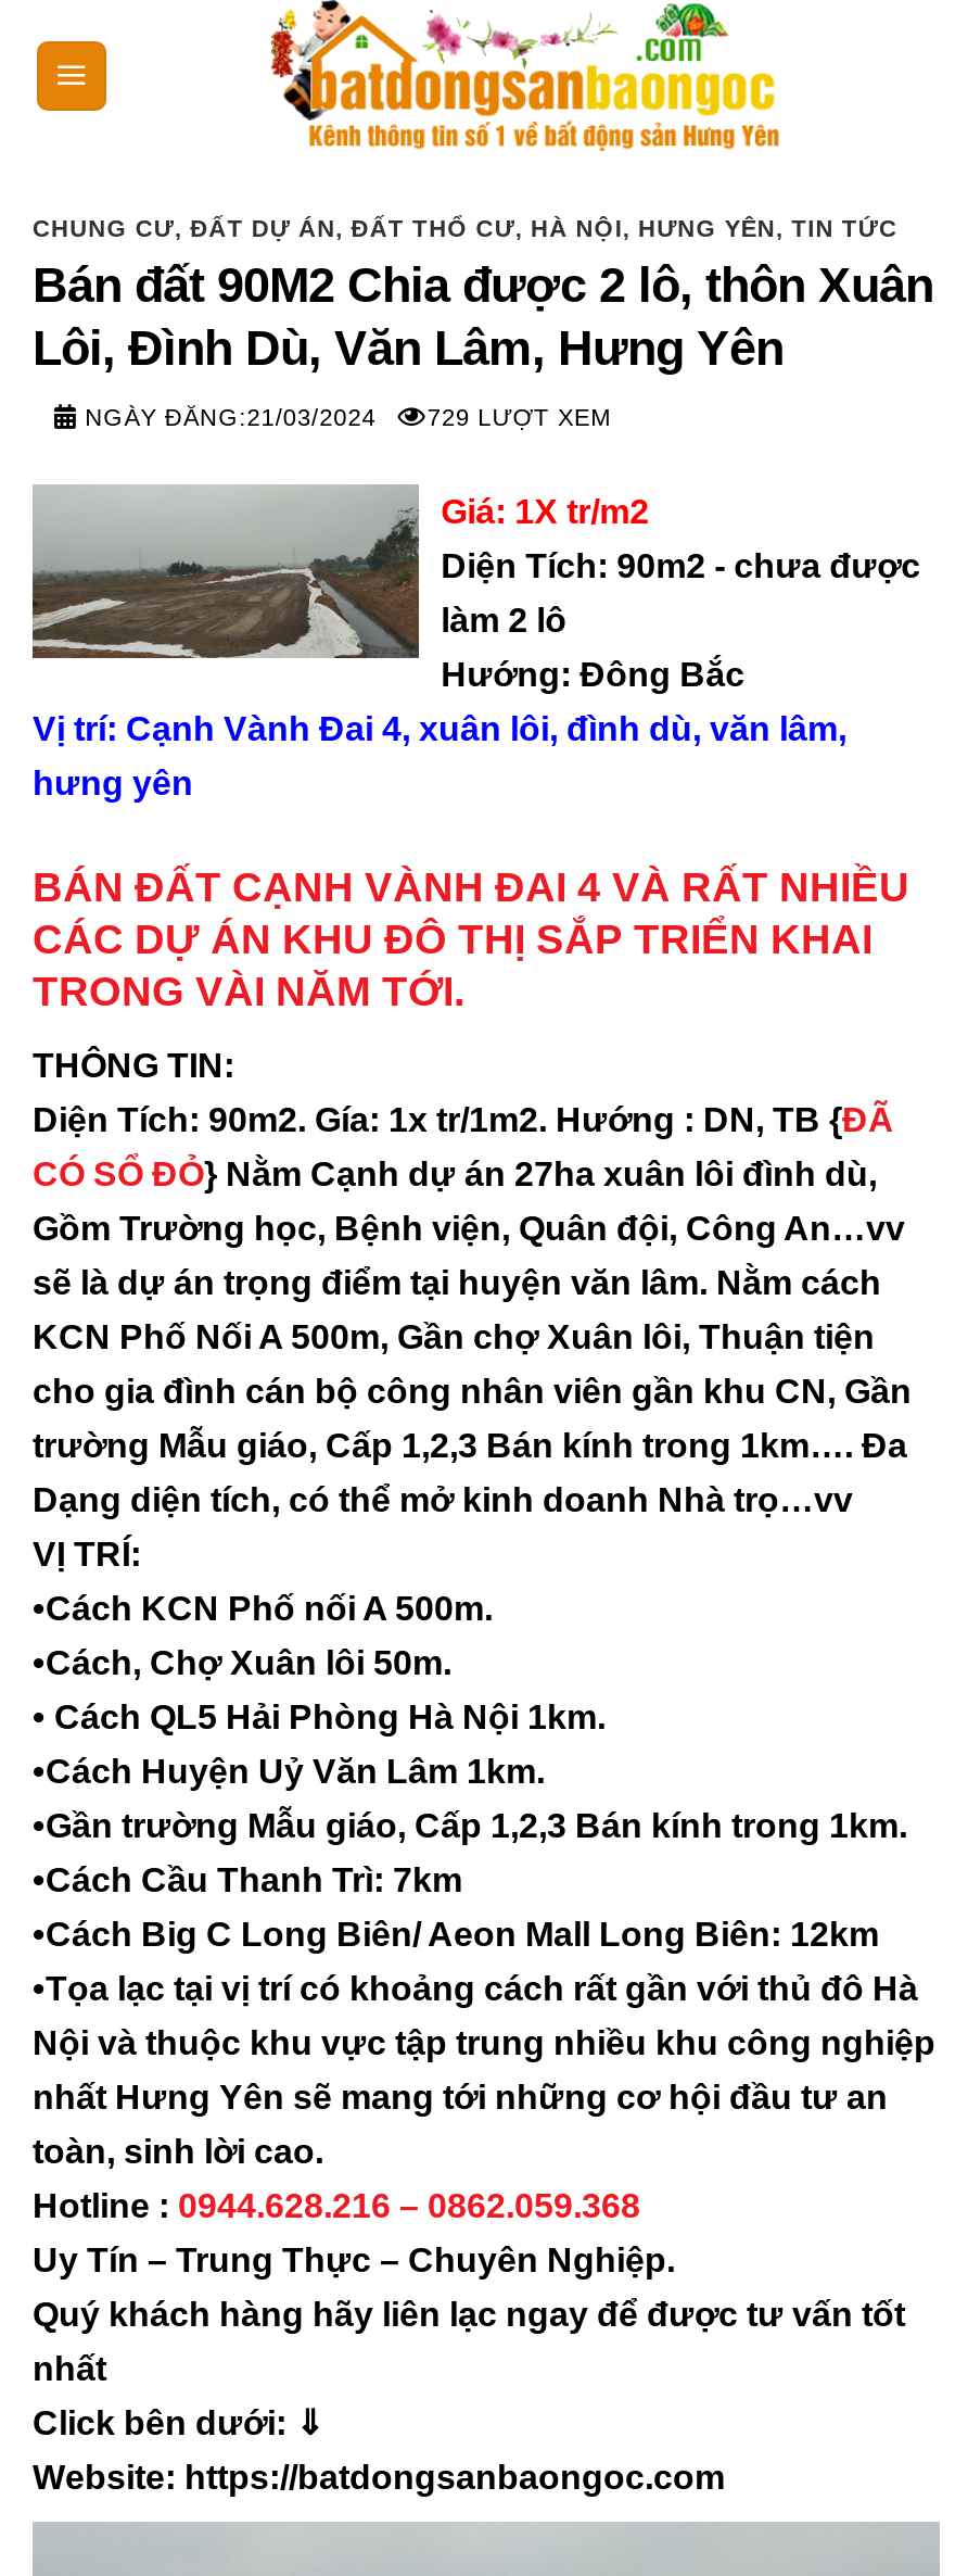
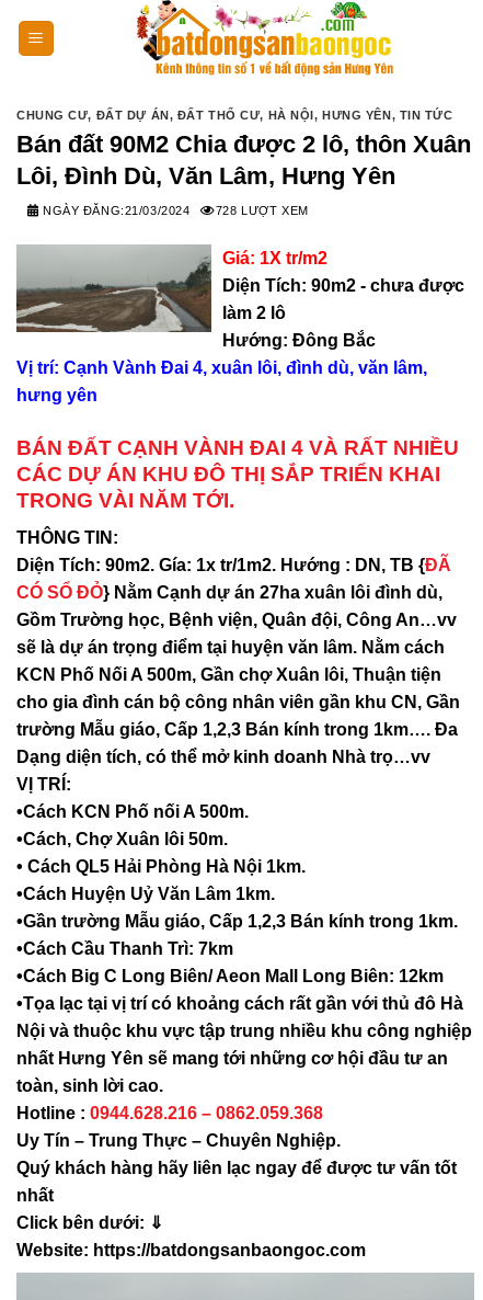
- NGÀY ĐĂNG: 21/03/2024 729 LƯỢT XEM
+ NGÀY ĐĂNG: 21/03/2024 728 LƯỢT XEM
